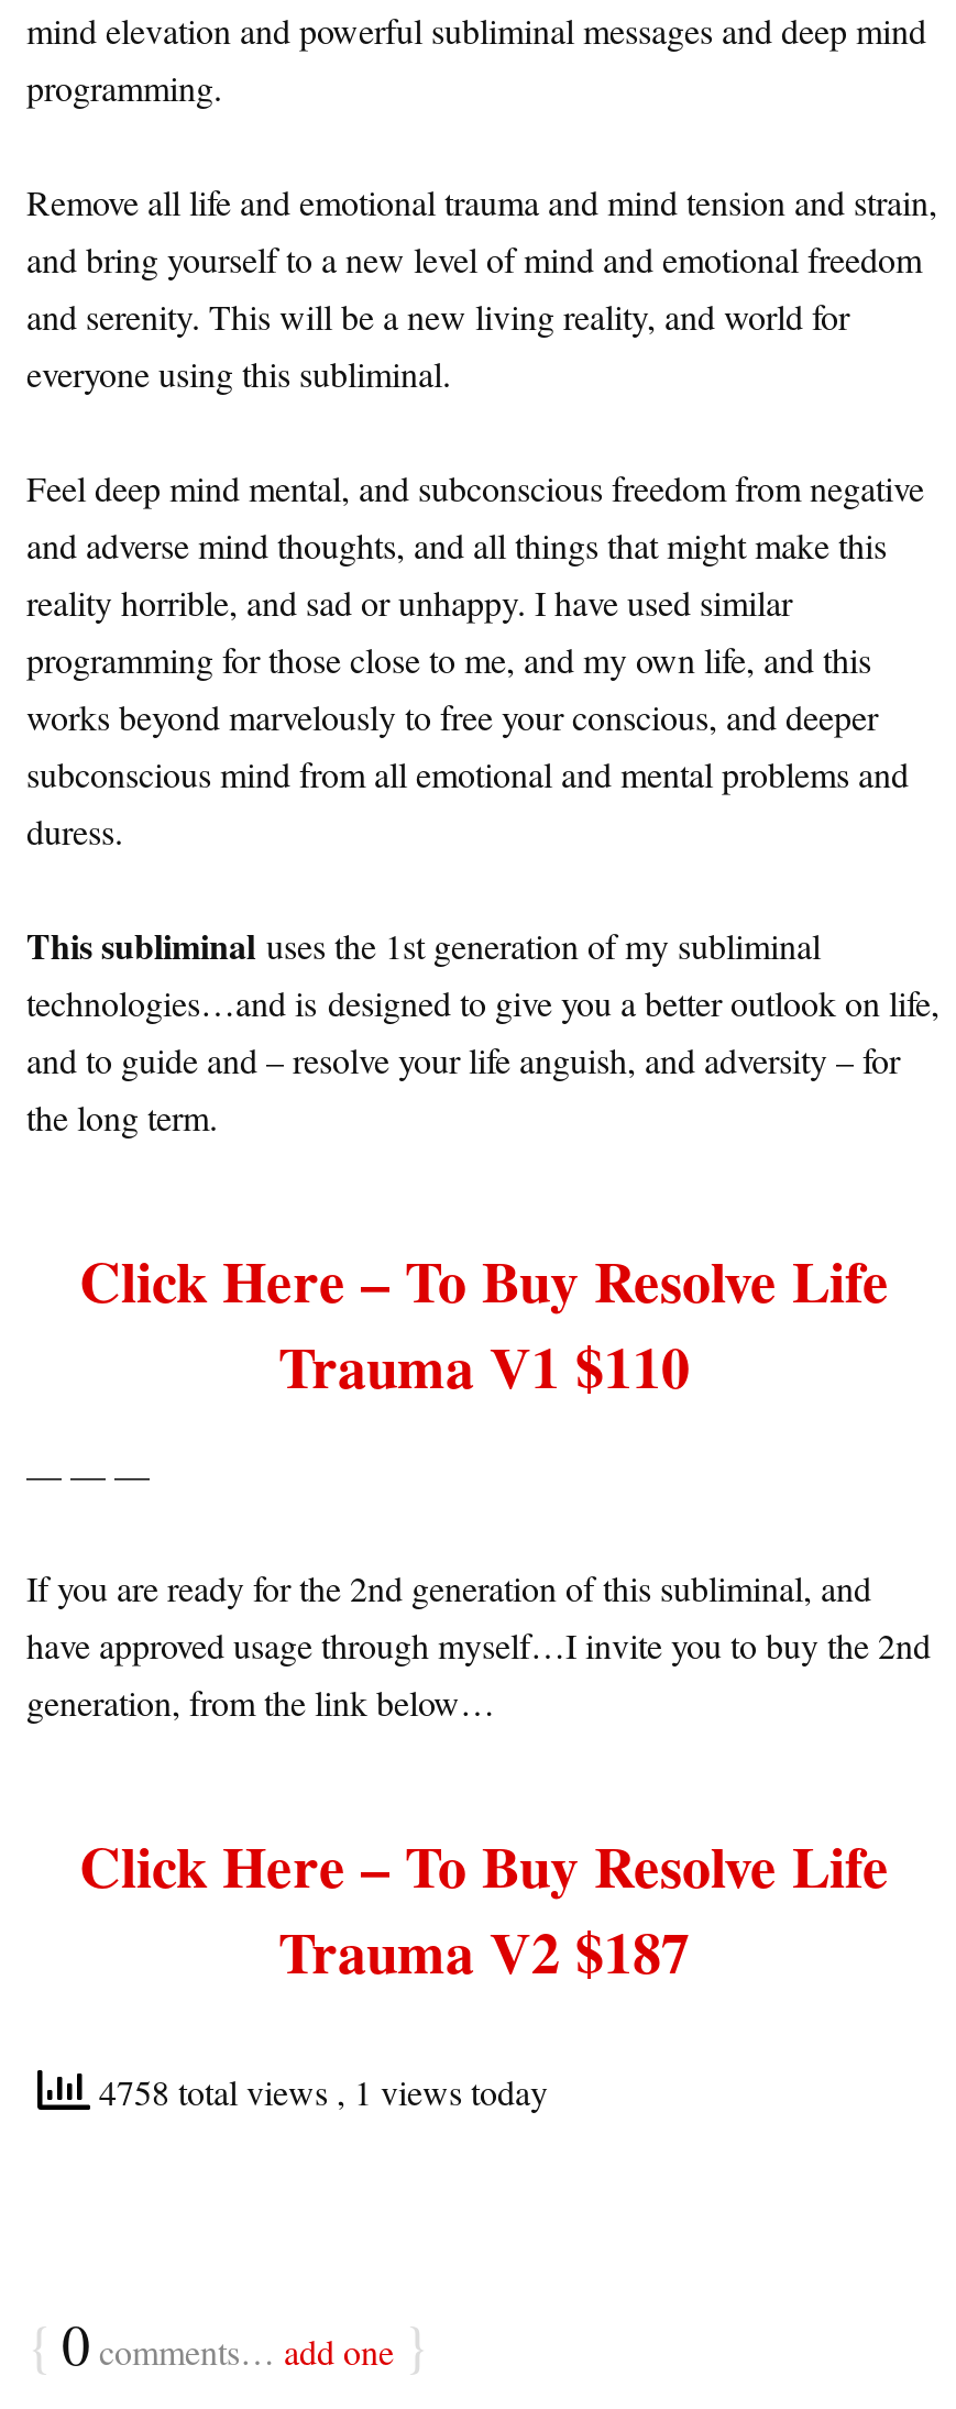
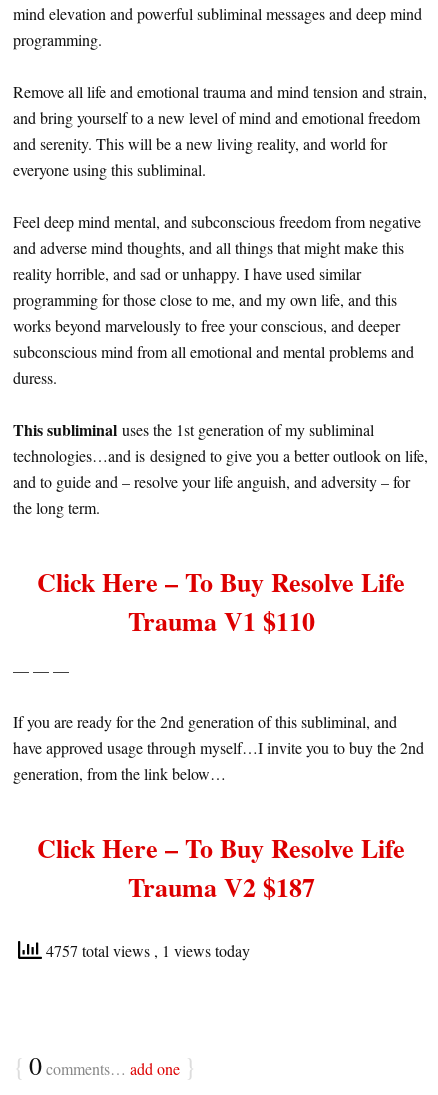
- 4758 total views, 1 views today
+ 4757 total views, 1 views today
